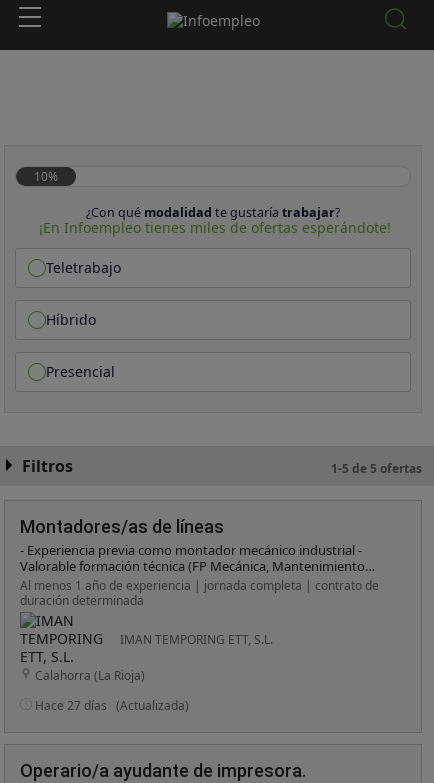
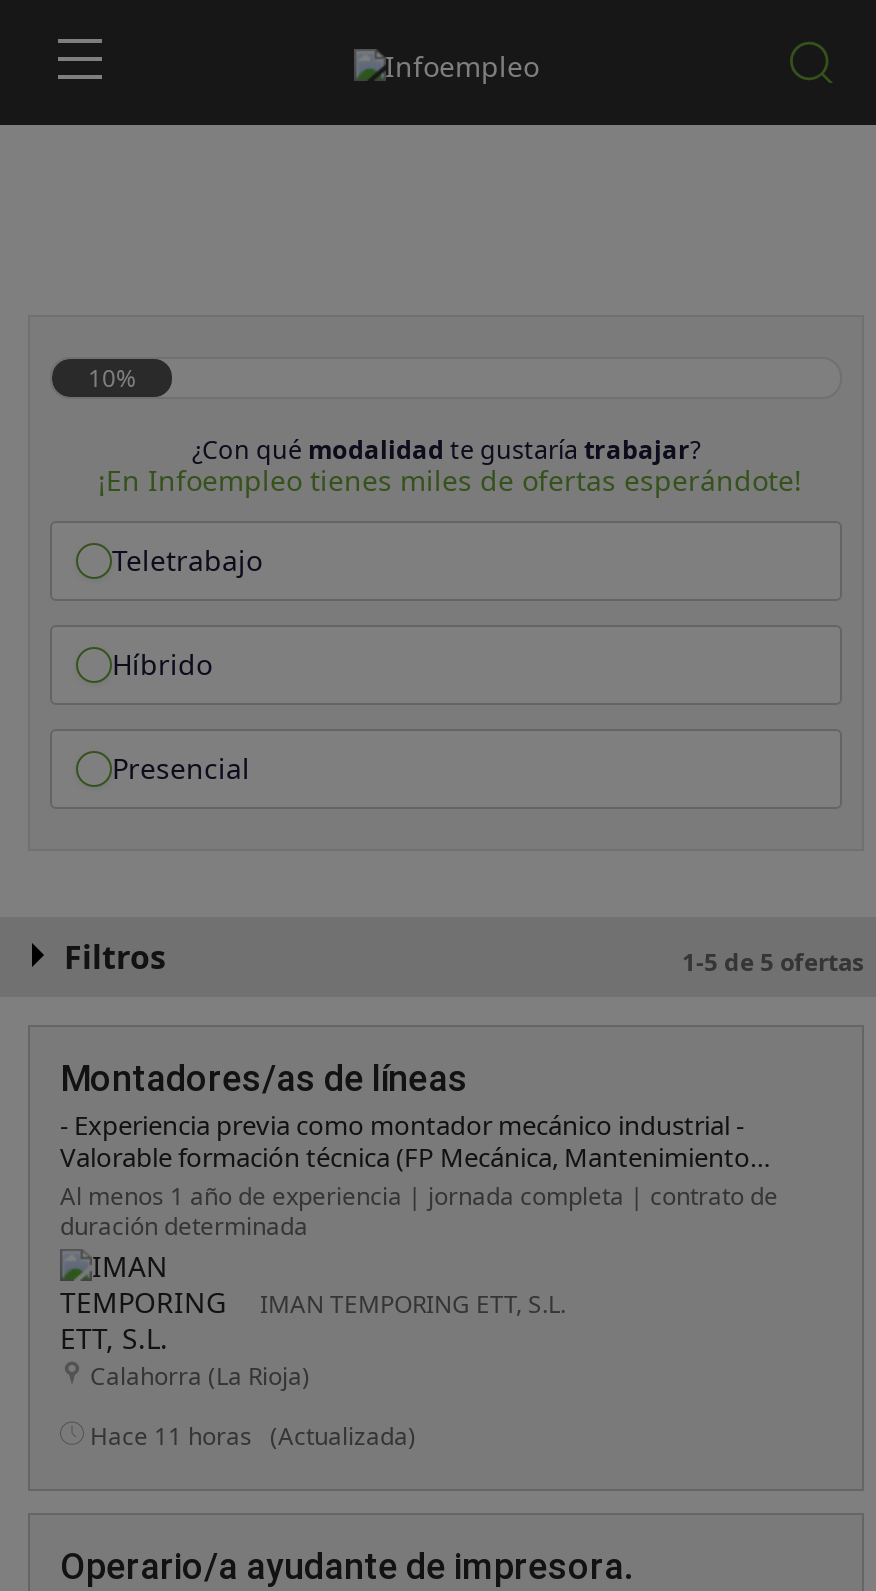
- Hace 27 días (Actualizada)
+ Hace 11 horas (Actualizada)
